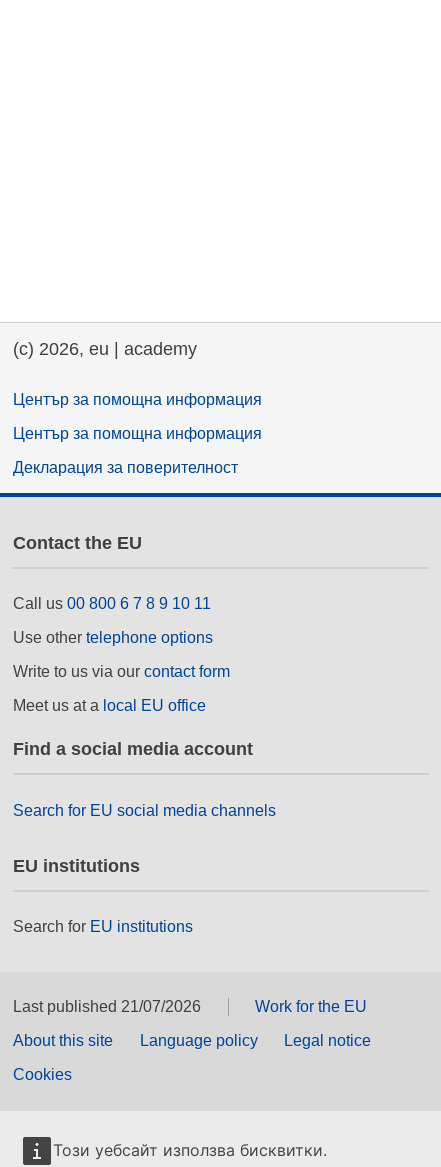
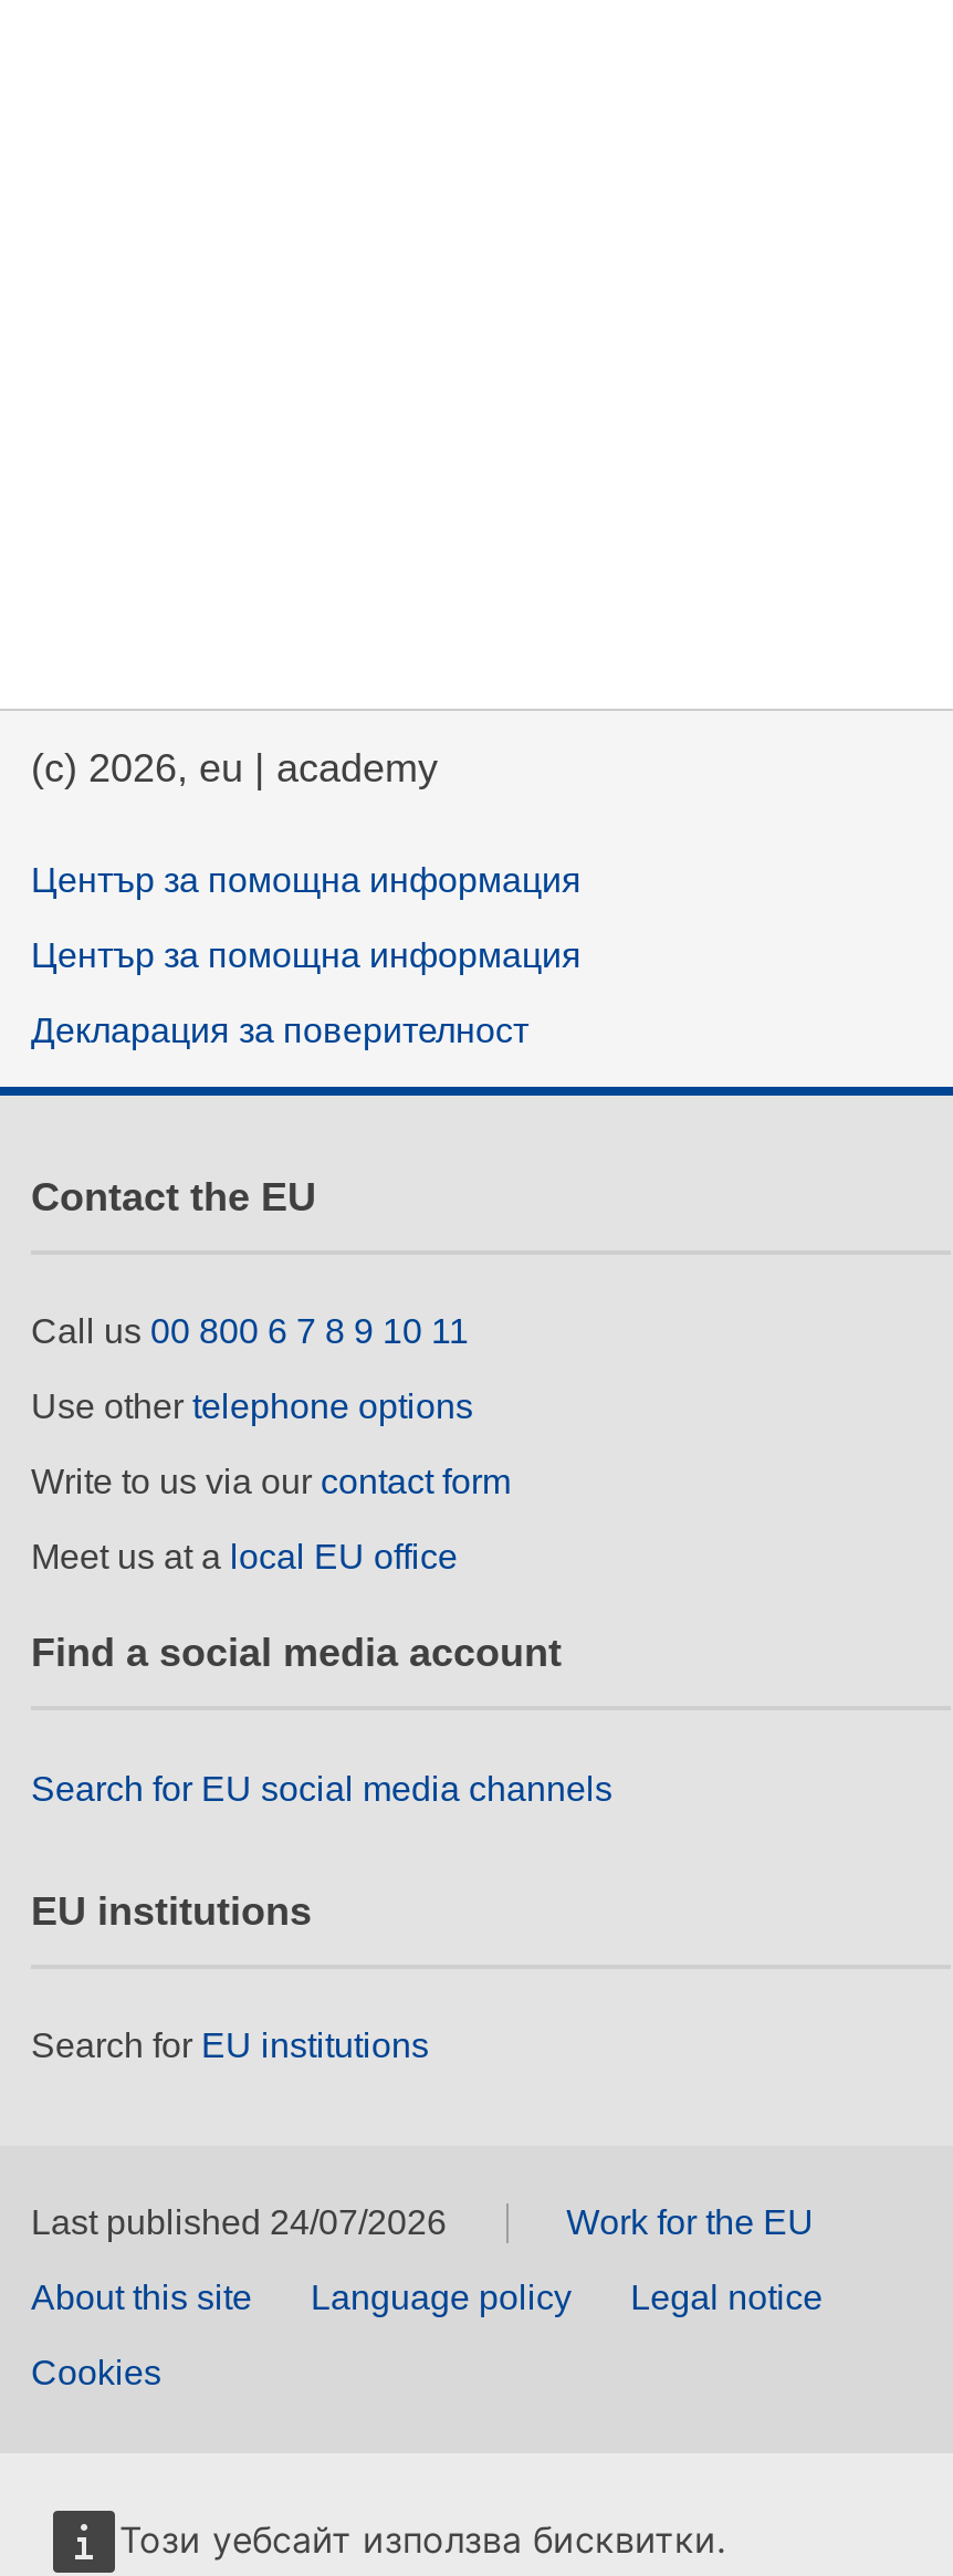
- Last published 21/07/2026
+ Last published 24/07/2026
